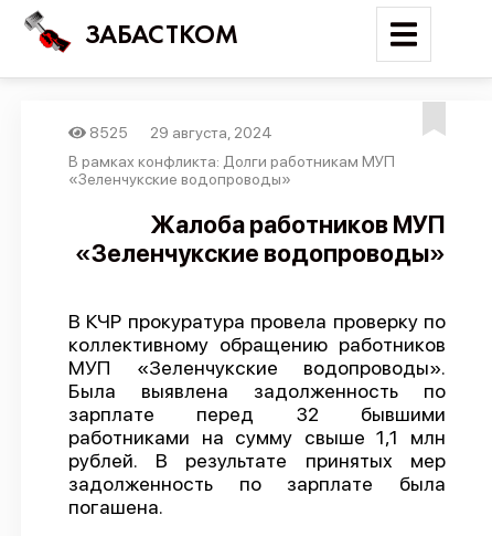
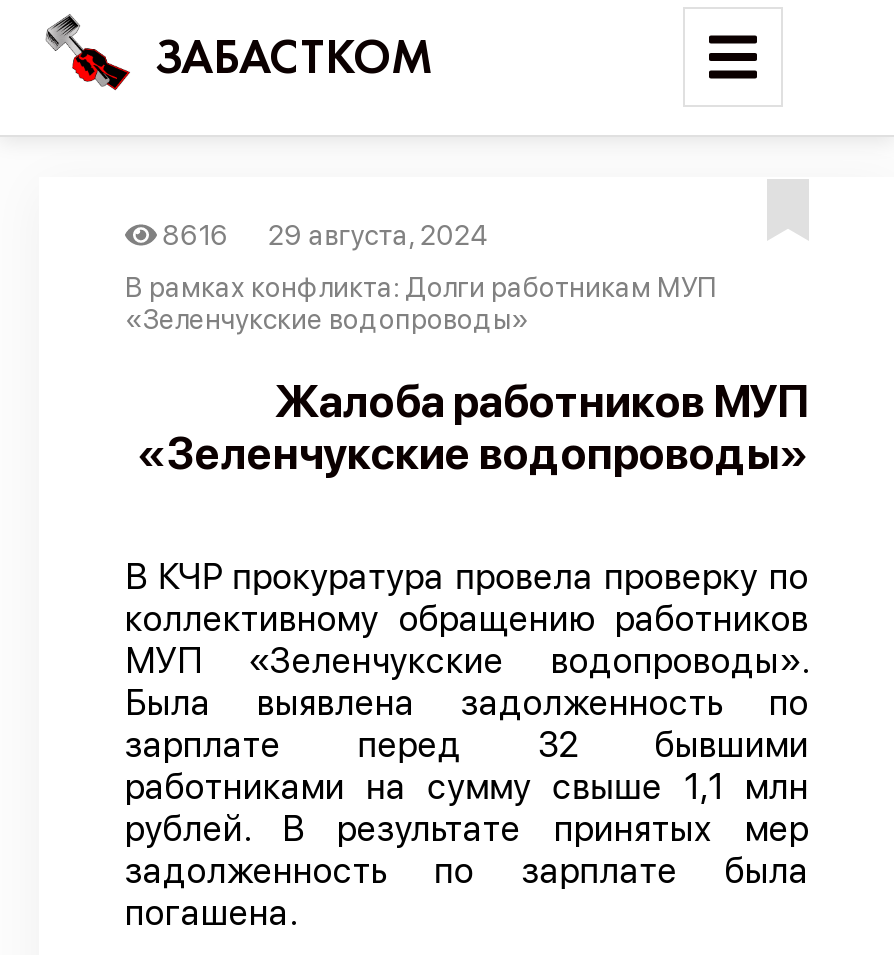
- 8525 29 августа, 2024
+ 8616 29 августа, 2024
